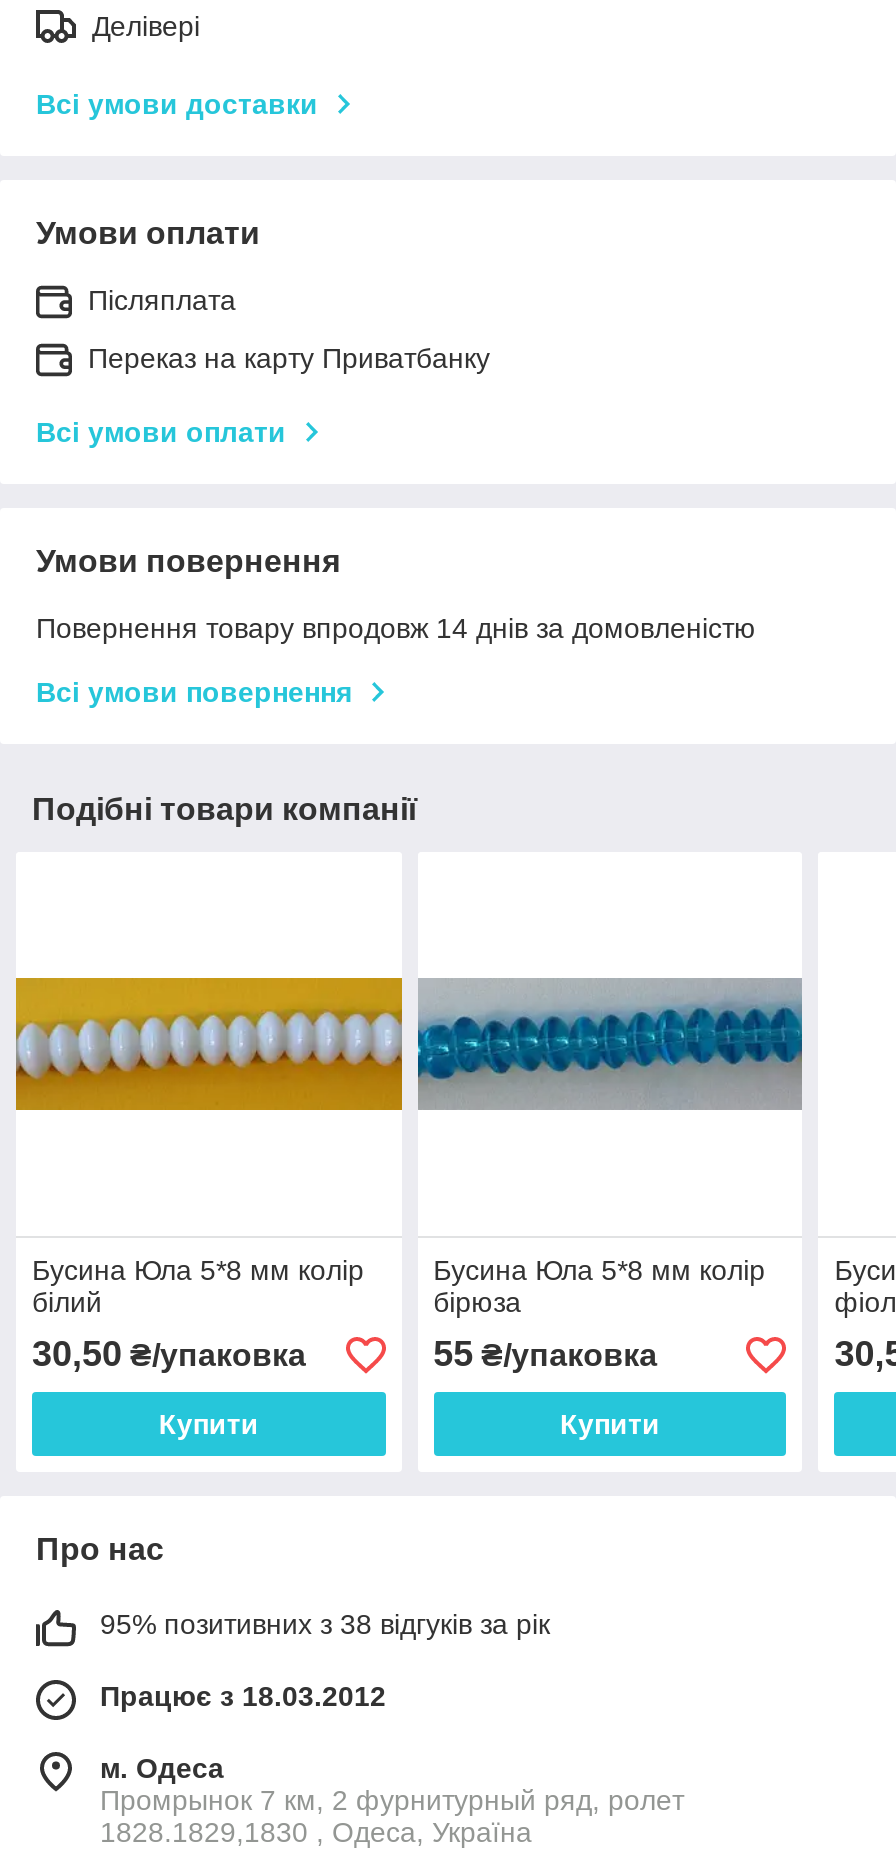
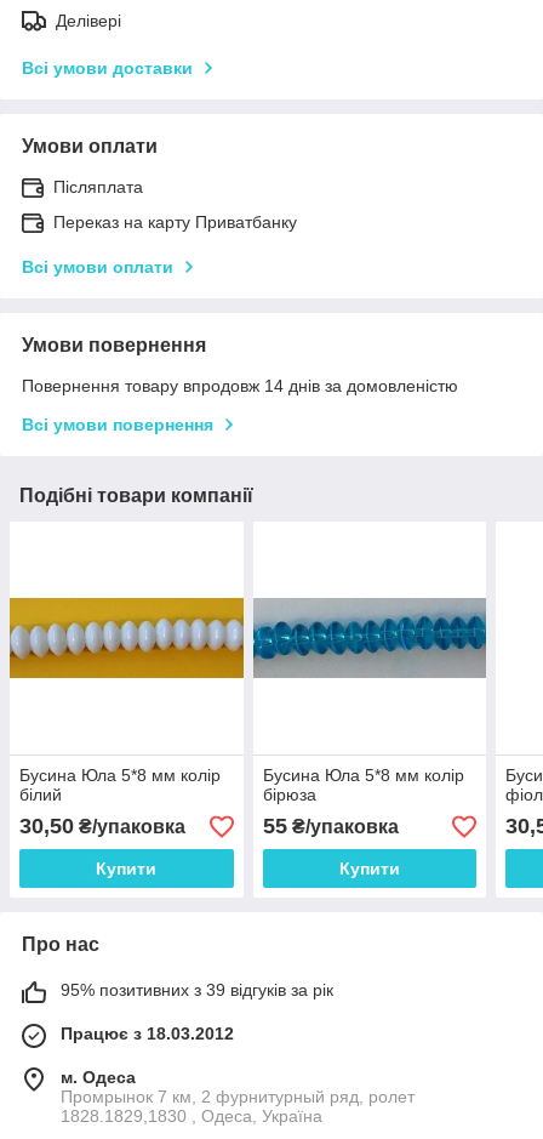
- 95% позитивних з 38 відгуків за рік
+ 95% позитивних з 39 відгуків за рік
